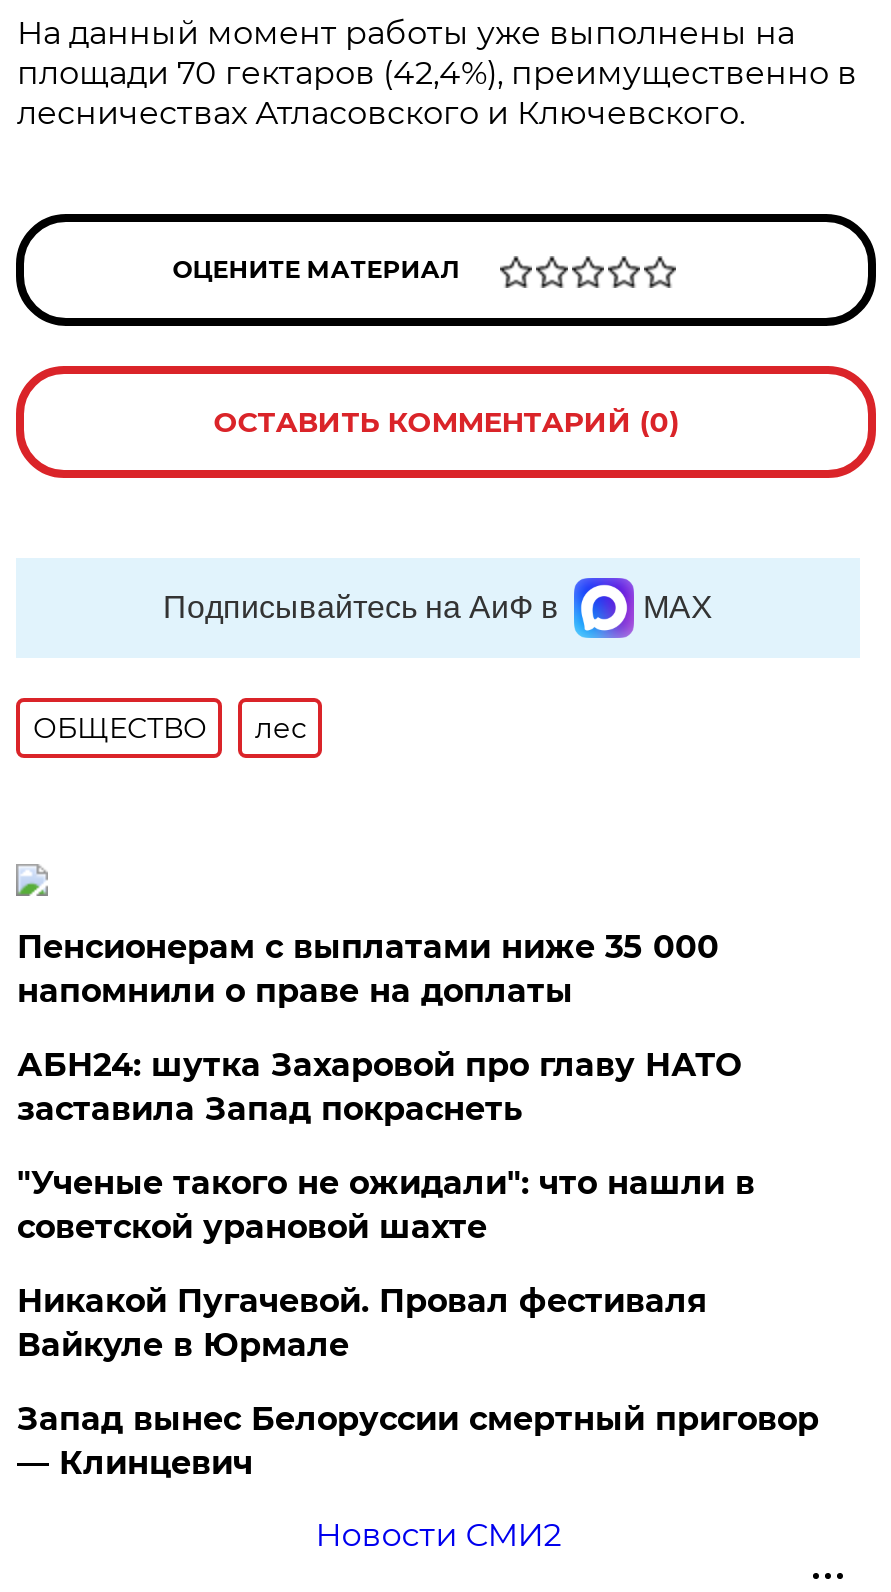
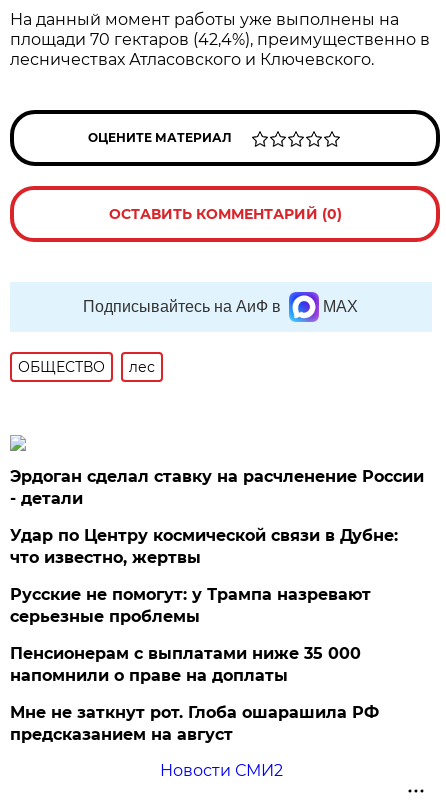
+ Эрдоган сделал ставку на расчленение России
+ - детали
+ Удар по Центру космической связи в Дубне:
+ что известно, жертвы
+ Русские не помогут: у Трампа назревают
+ серьезные проблемы

moved down: Пенсионерам с выплатами ниже 35 000 | напомнили о праве на доплаты

- АБН24: шутка Захаровой про главу НАТО
- заставила Запад покраснеть
- "Ученые такого не ожидали": что нашли в
- советской урановой шахте
- Никакой Пугачевой. Провал фестиваля
- Вайкуле в Юрмале
- Запад вынес Белоруссии смертный приговор
- — Клинцевич
+ Мне не заткнут рот. Глоба ошарашила РФ
+ предсказанием на август
